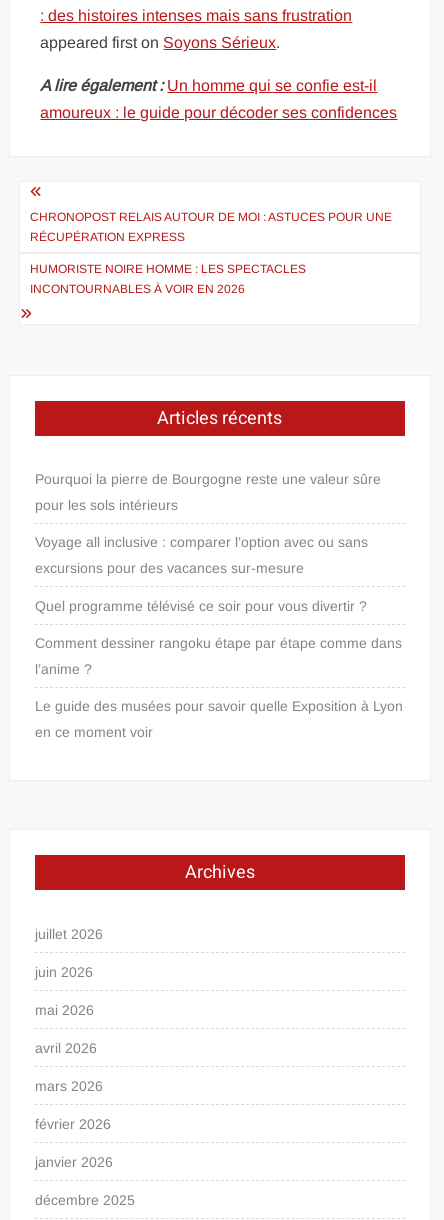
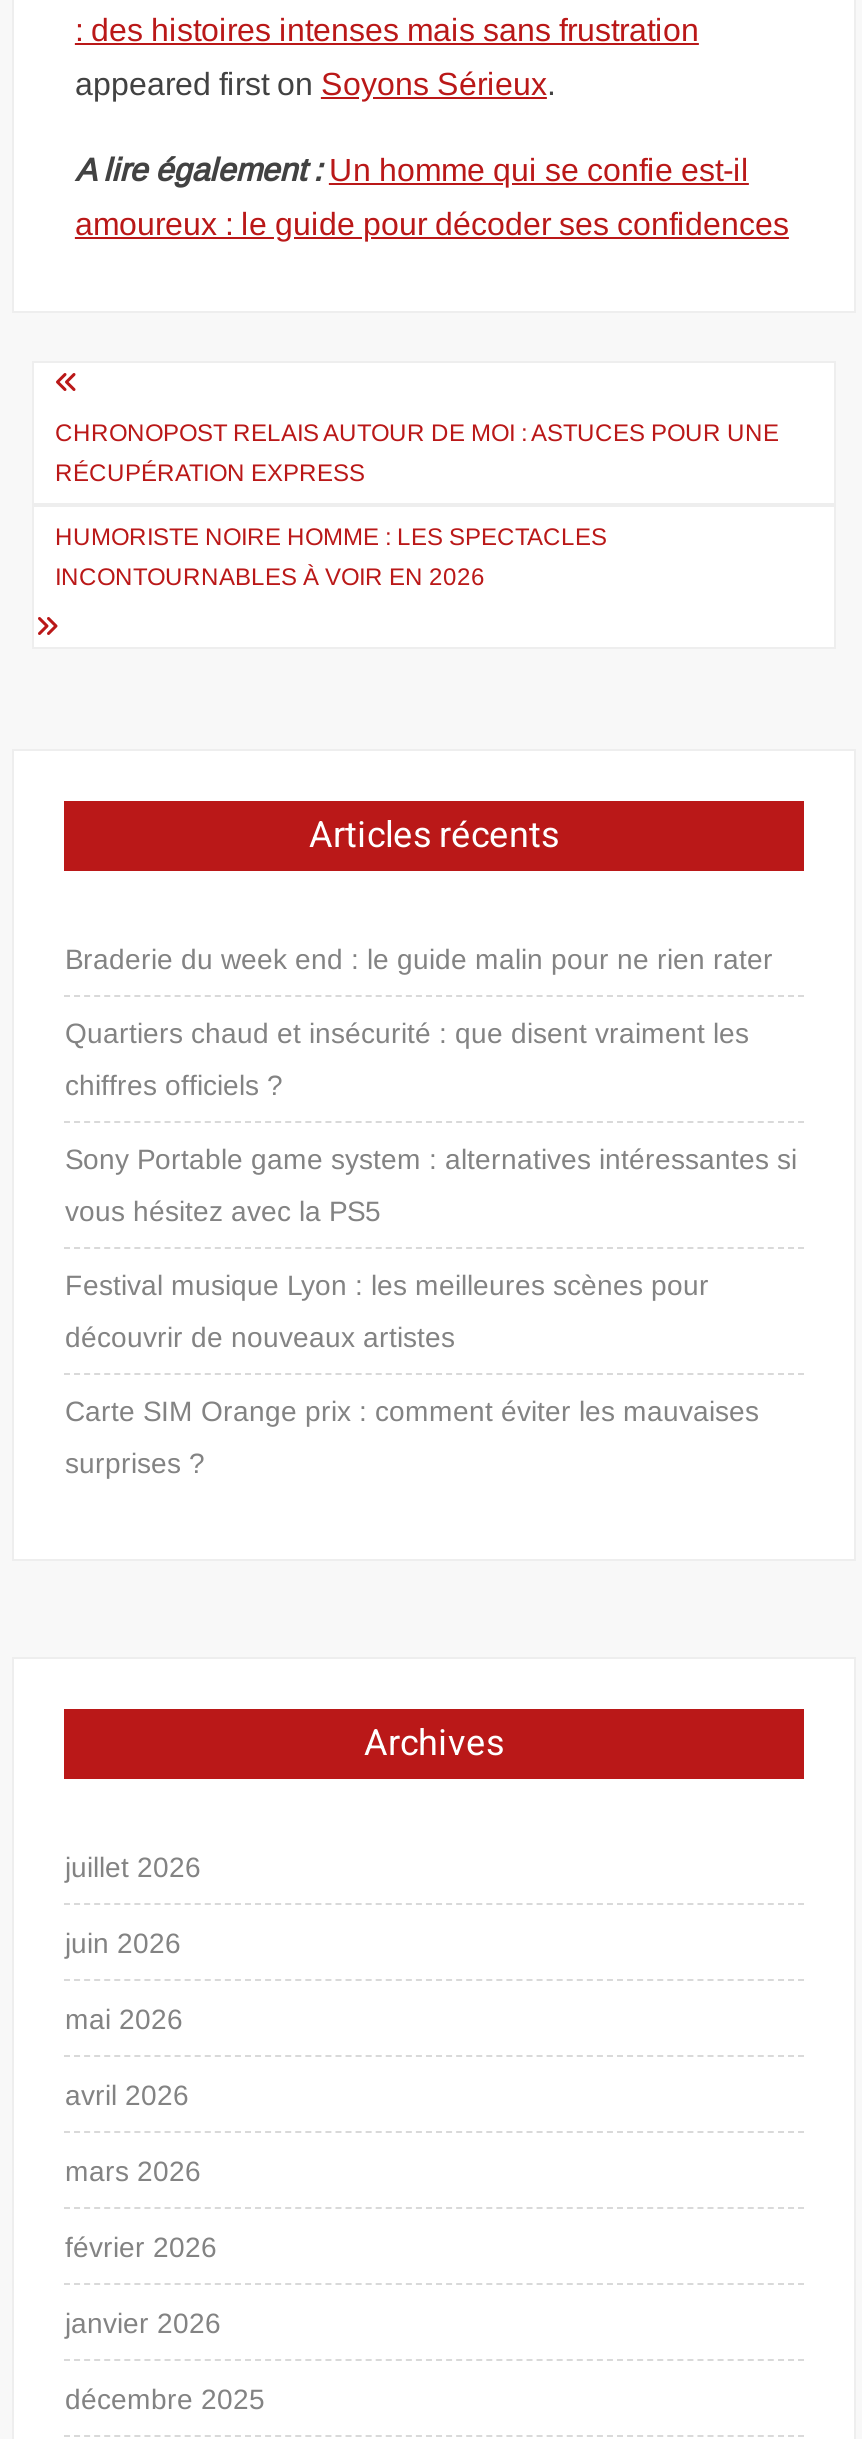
- Pourquoi la pierre de Bourgogne reste une valeur sûre
+ Braderie du week end : le guide malin pour ne rien rater

- pour les sols intérieurs
+ Quartiers chaud et insécurité : que disent vraiment les

- Voyage all inclusive : comparer l’option avec ou sans
+ chiffres officiels ?

- excursions pour des vacances sur-mesure
+ Sony Portable game system : alternatives intéressantes si

- Quel programme télévisé ce soir pour vous divertir ?
+ vous hésitez avec la PS5

- Comment dessiner rangoku étape par étape comme dans
+ Festival musique Lyon : les meilleures scènes pour

- l’anime ?
+ découvrir de nouveaux artistes

- Le guide des musées pour savoir quelle Exposition à Lyon
+ Carte SIM Orange prix : comment éviter les mauvaises

- en ce moment voir
+ surprises ?
